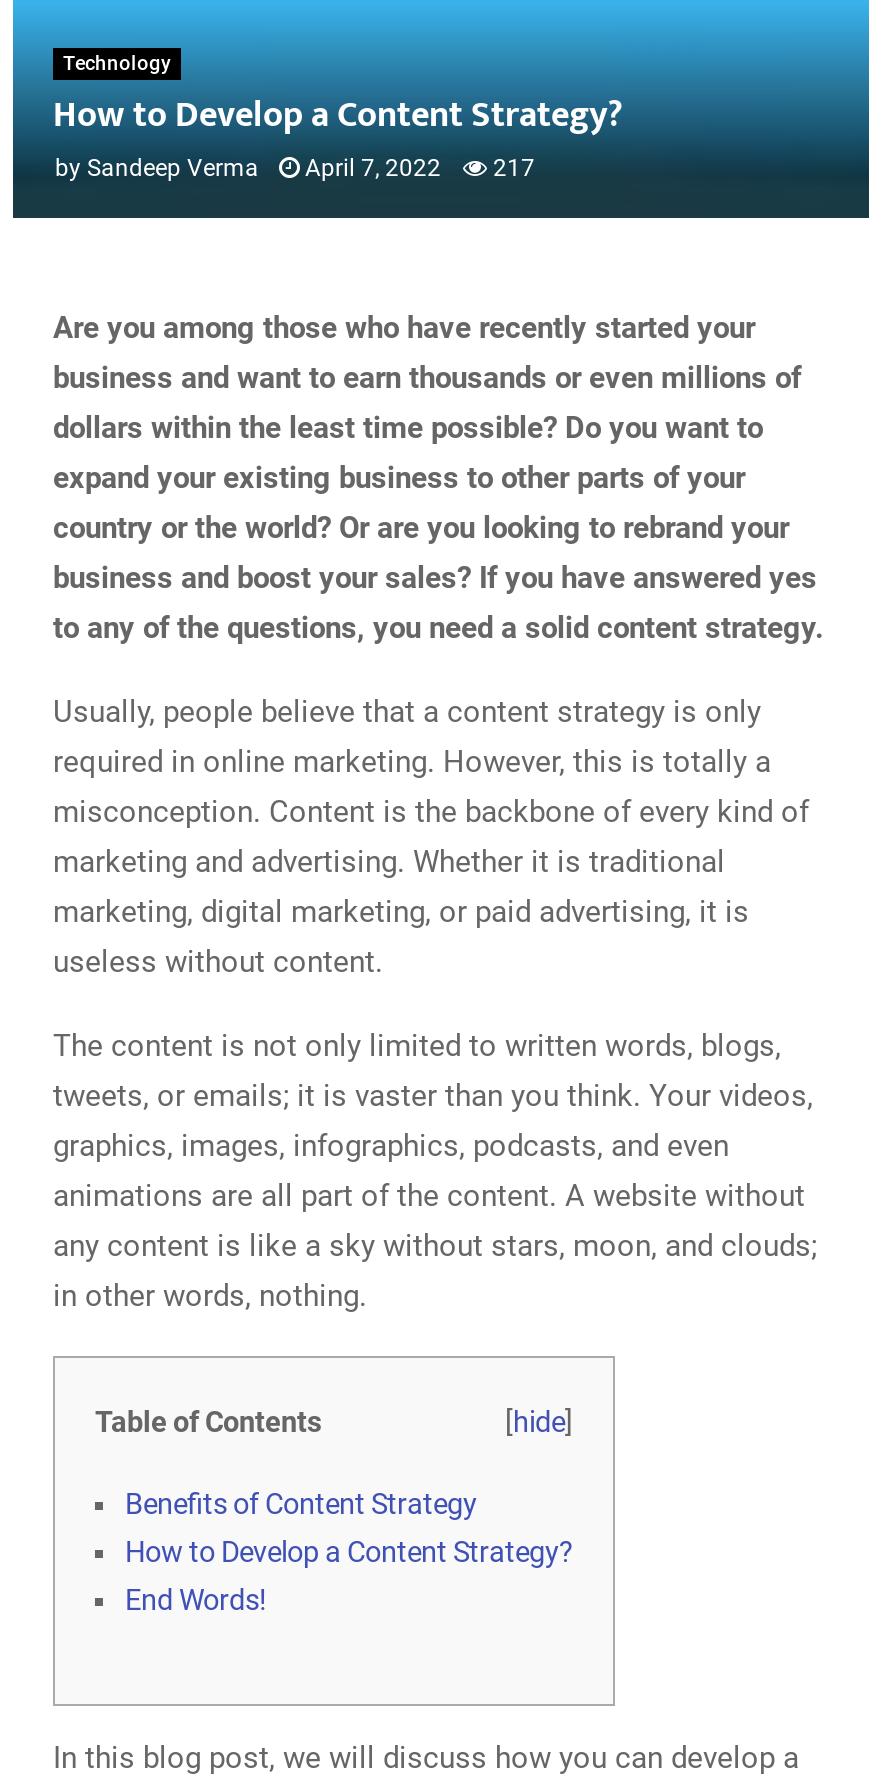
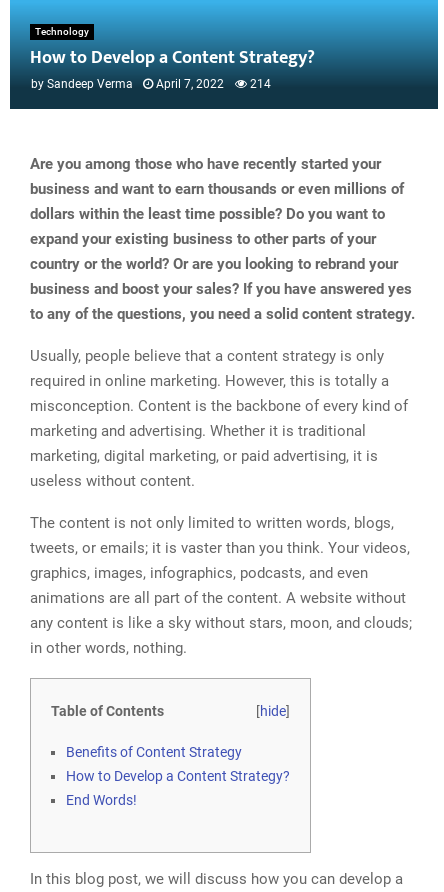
- by Sandeep Verma April 7, 2022 217
+ by Sandeep Verma April 7, 2022 214
